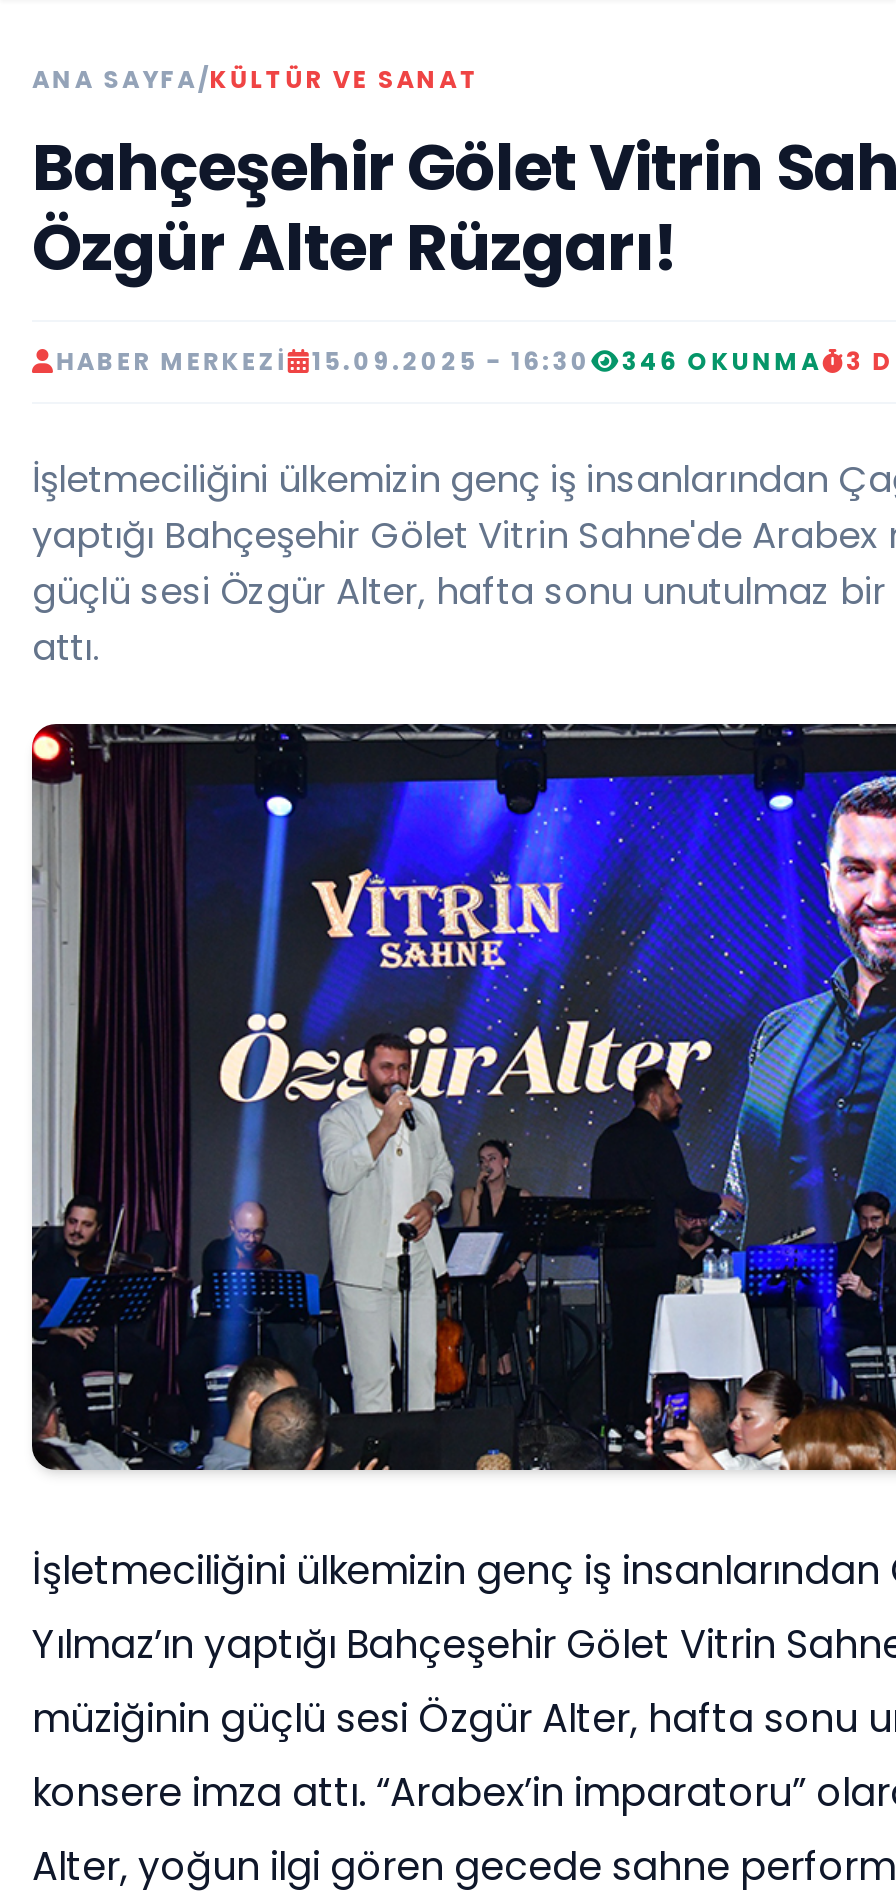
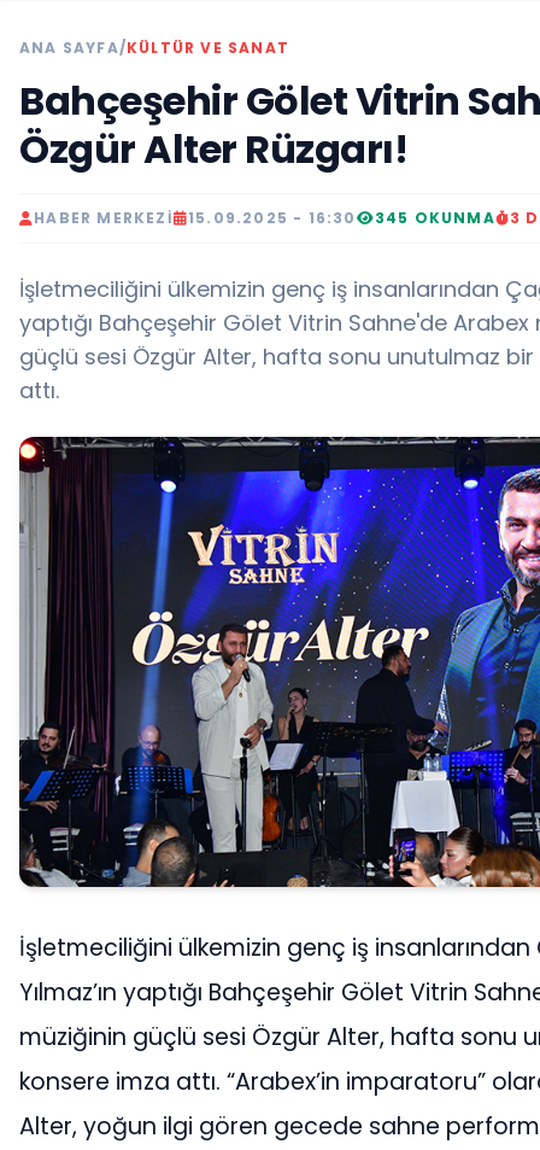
- 346 OKUNMA
+ 345 OKUNMA
